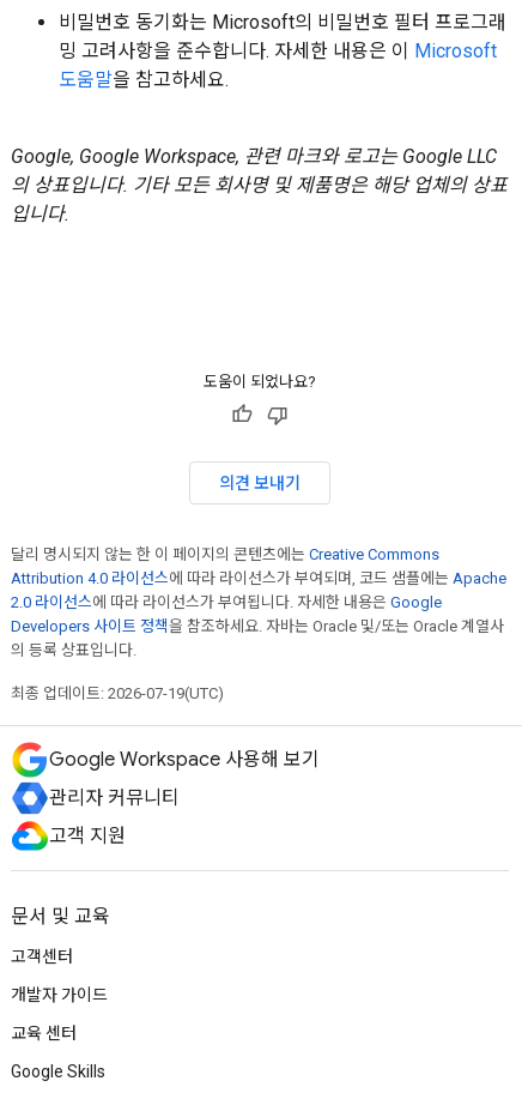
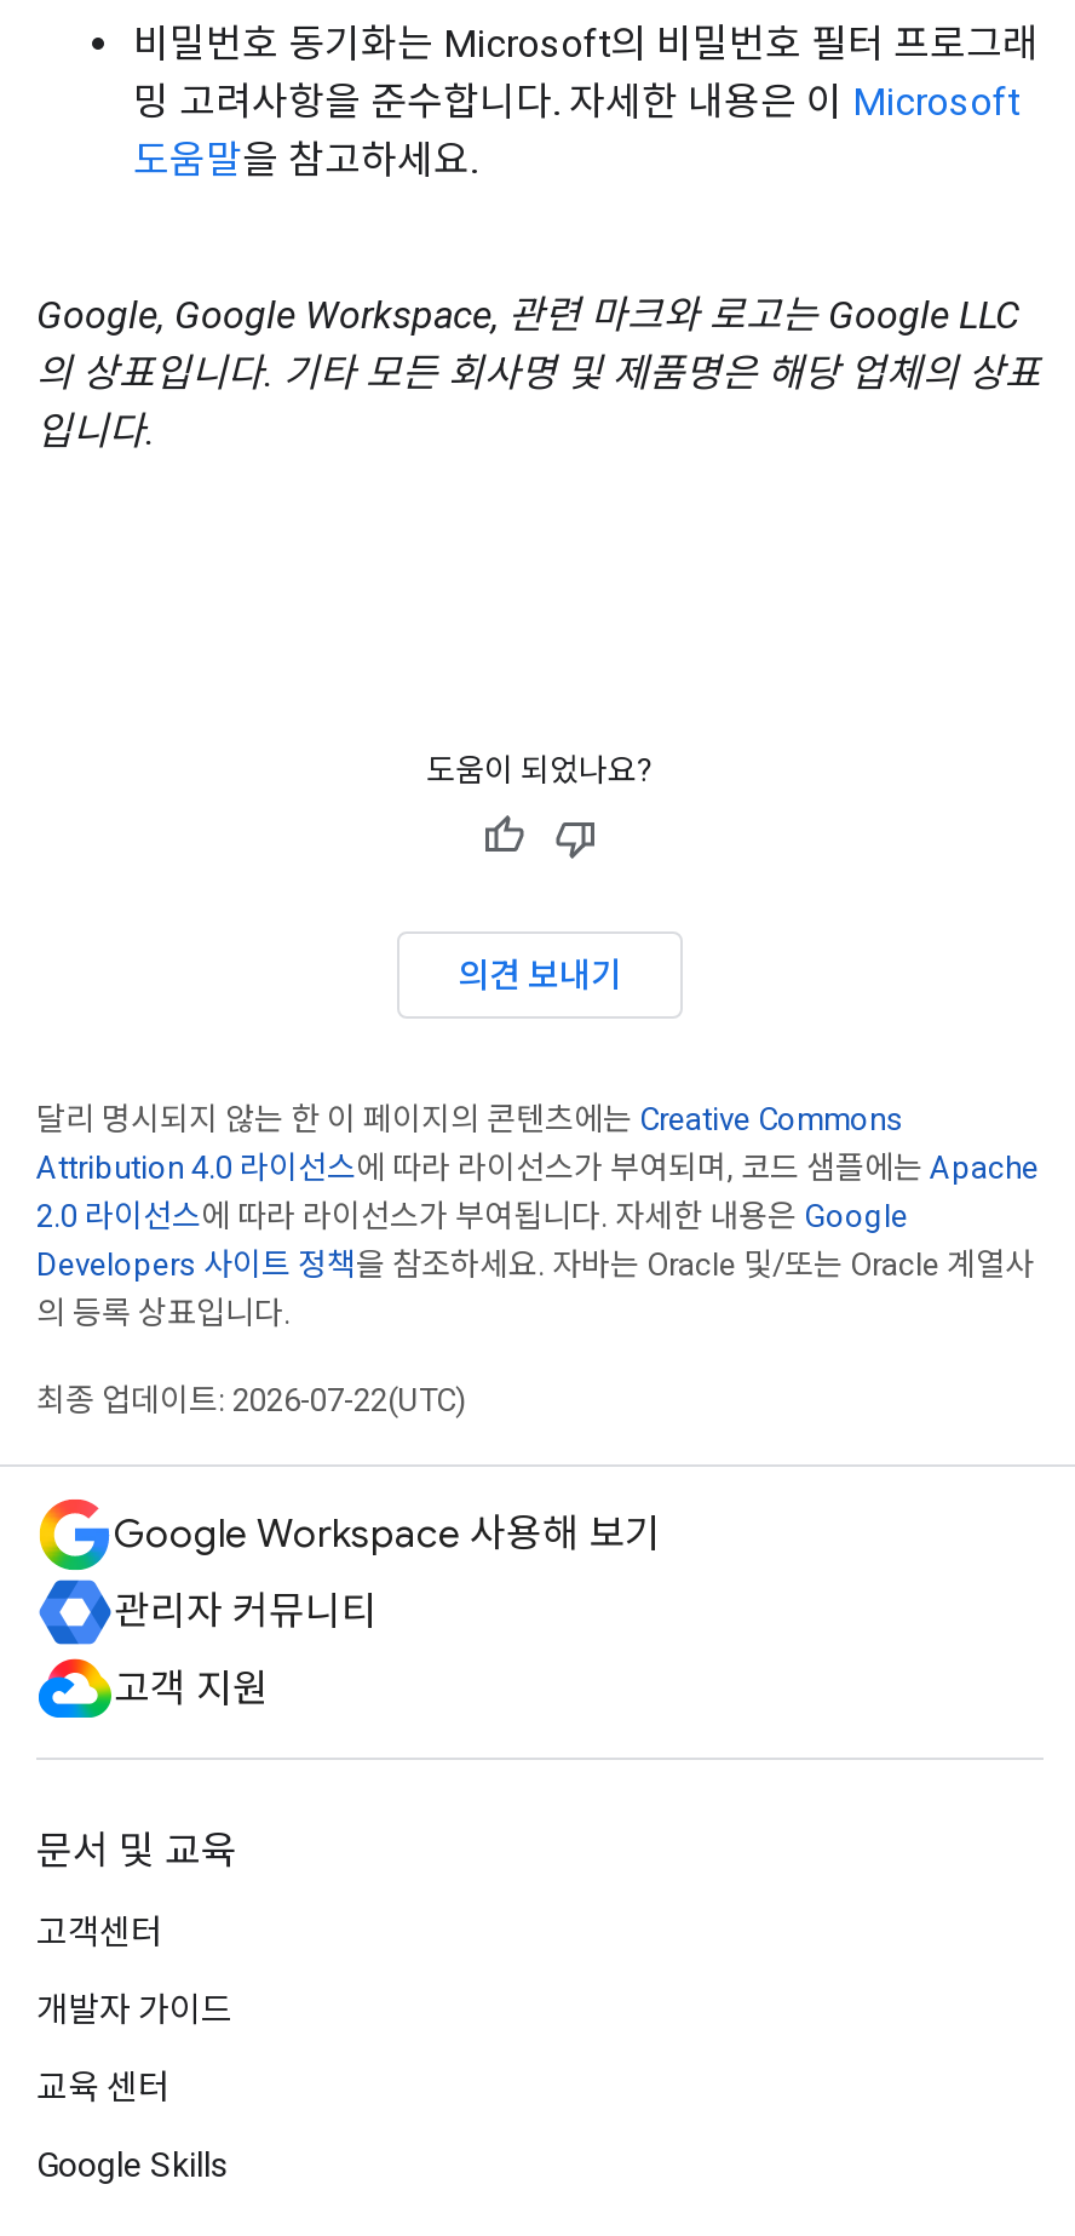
- 최종 업데이트: 2026-07-19(UTC)
+ 최종 업데이트: 2026-07-22(UTC)
